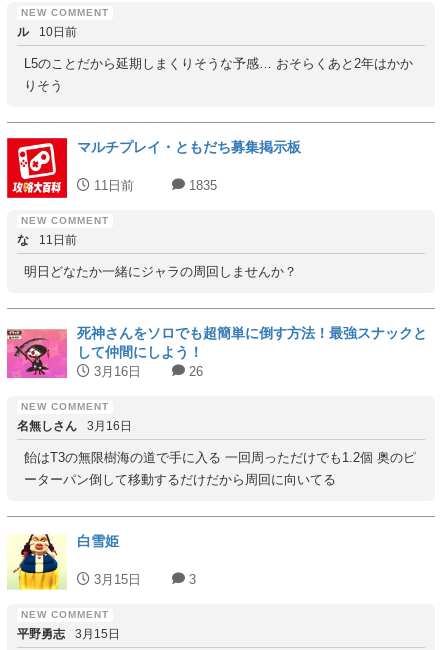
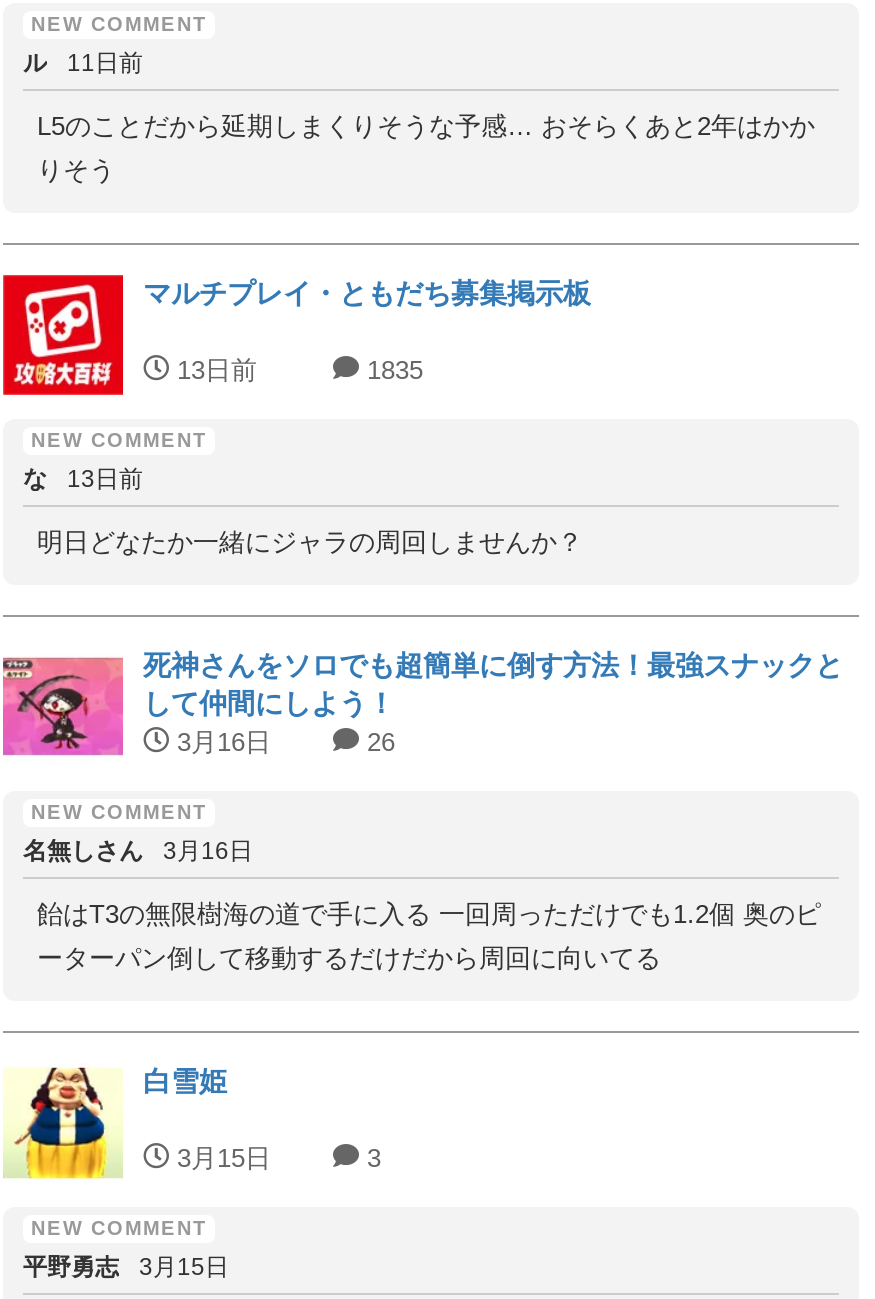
- ル 10日前
+ ル 11日前

- 11日前
+ 13日前

- な 11日前
+ な 13日前
